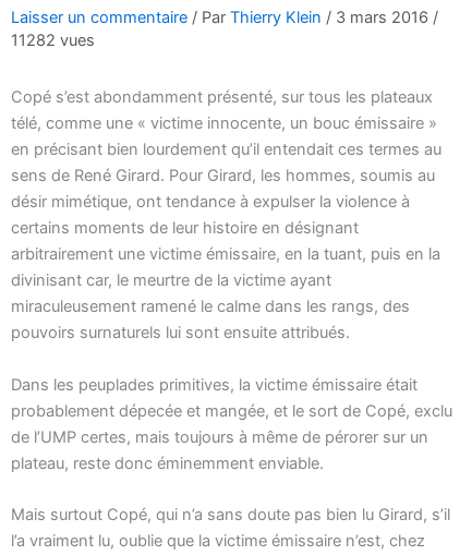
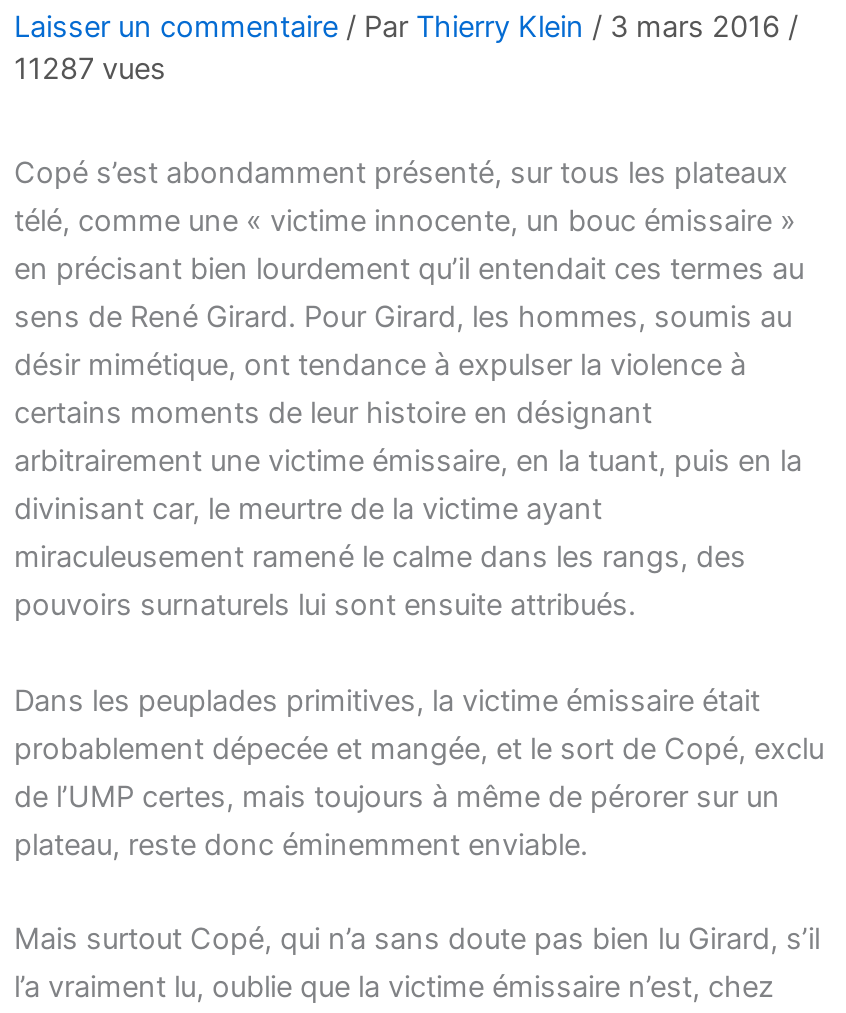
- 11282 vues
+ 11287 vues
